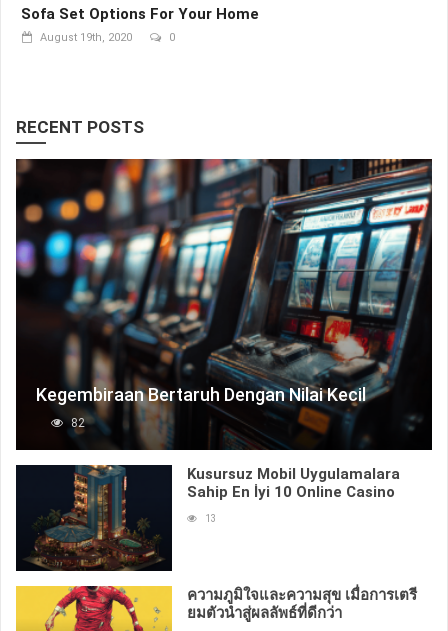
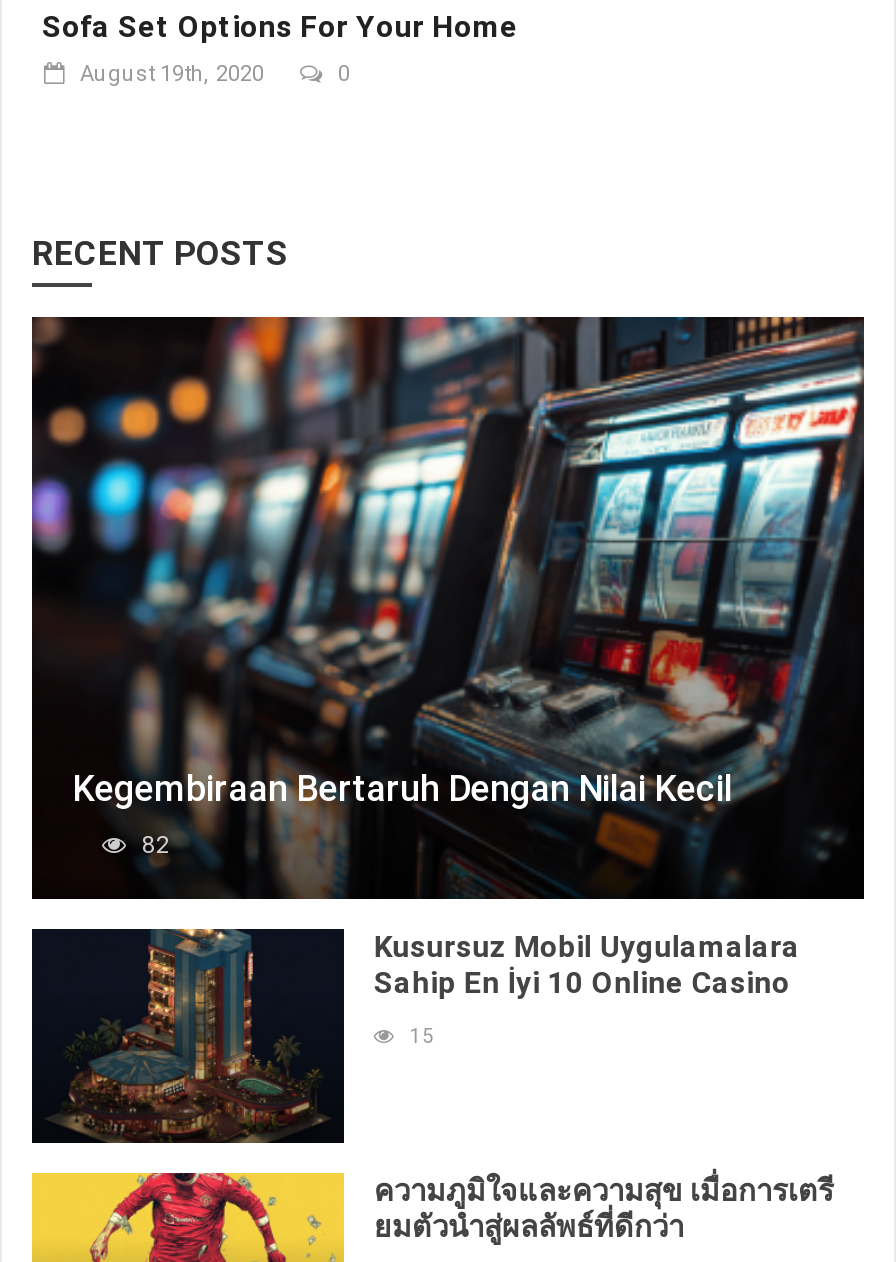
- 13
+ 15
